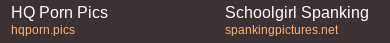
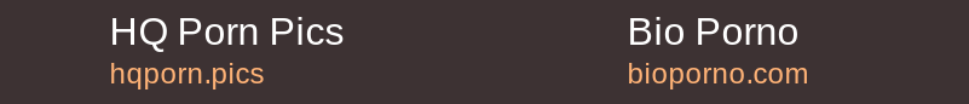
- Schoolgirl Spanking
- spankingpictures.net
+ Bio Porno
+ bioporno.com
